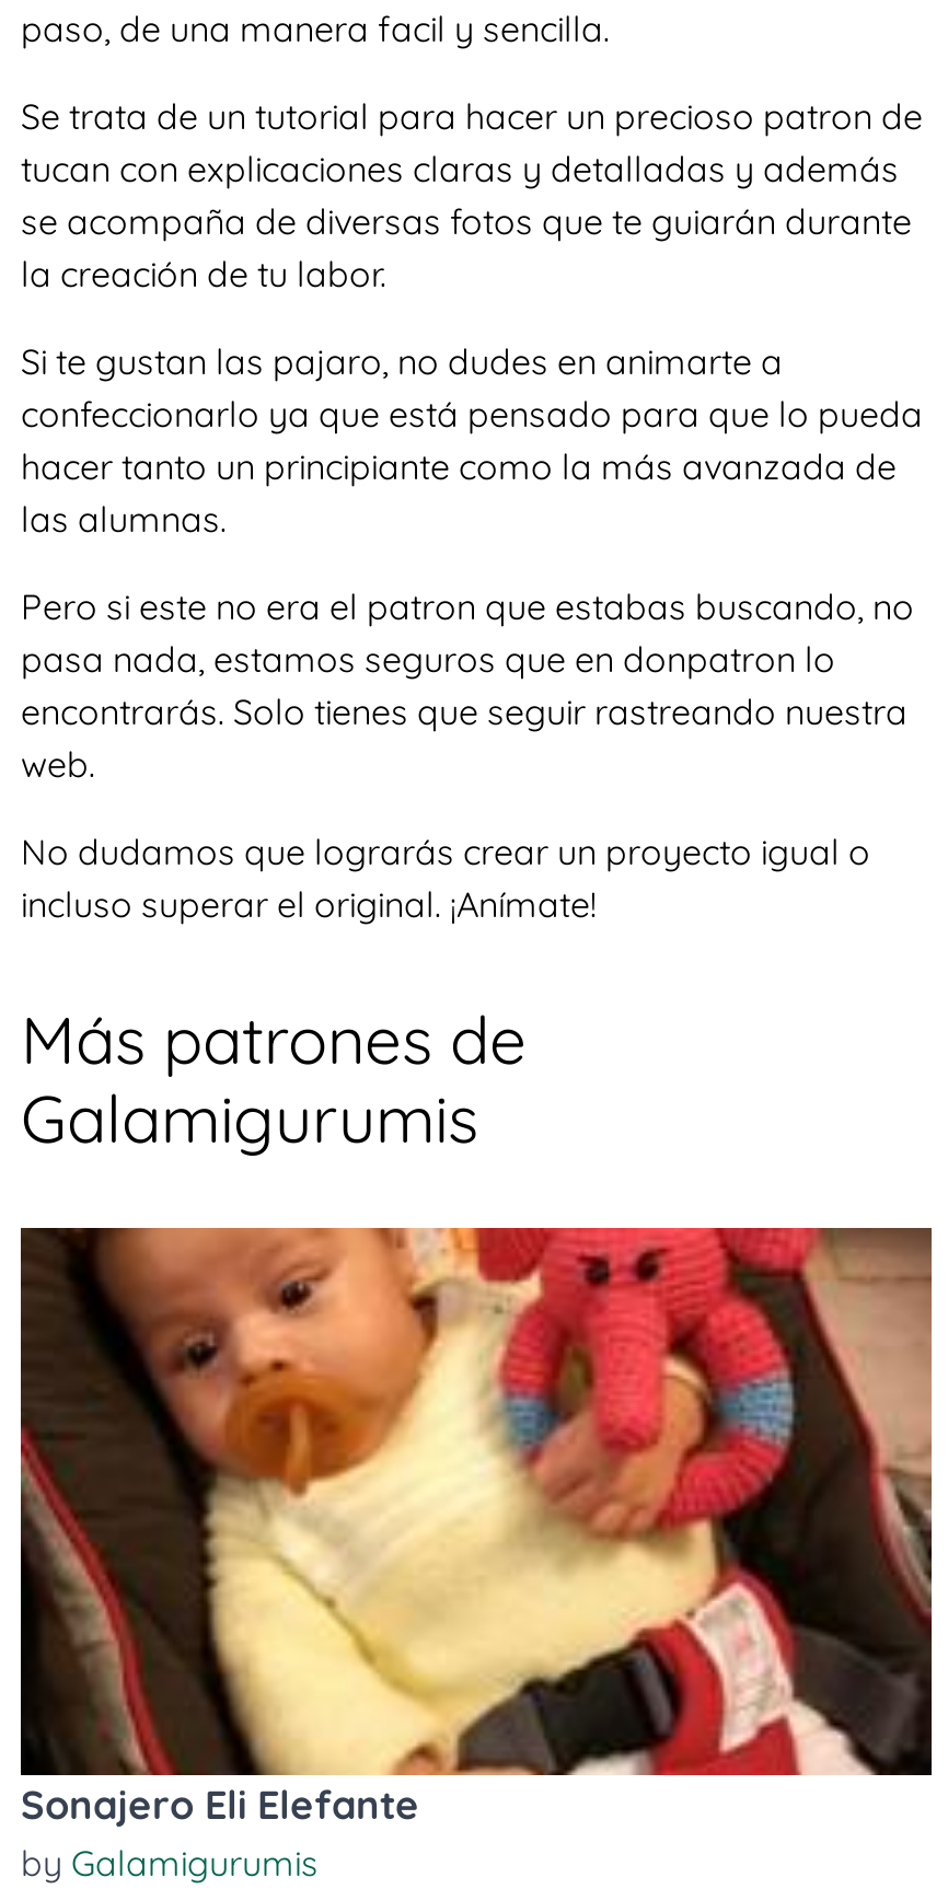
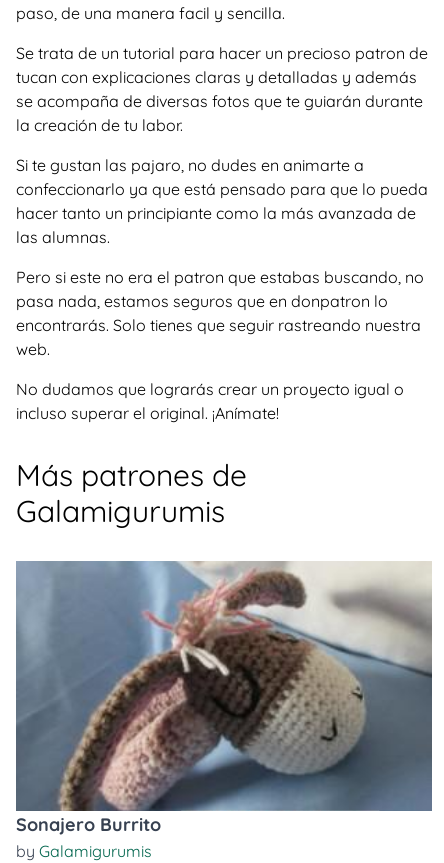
- [image]
- Sonajero Eli Elefante
+ [image]
+ Sonajero Burrito
